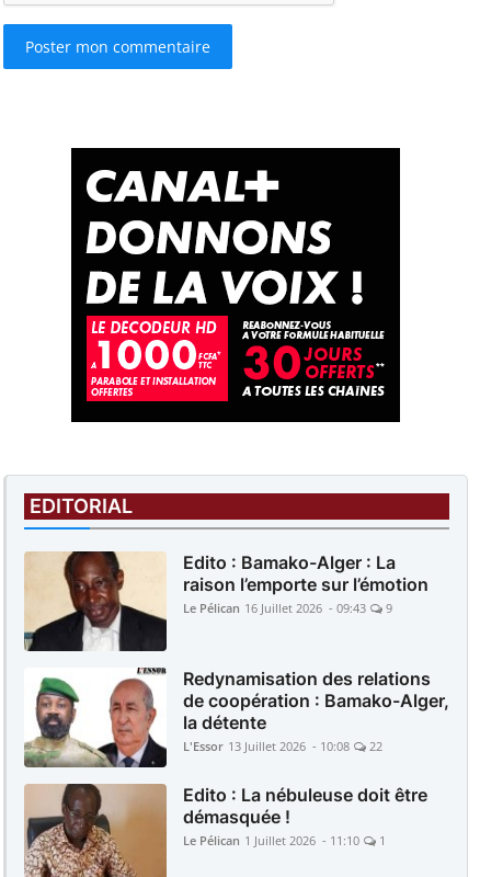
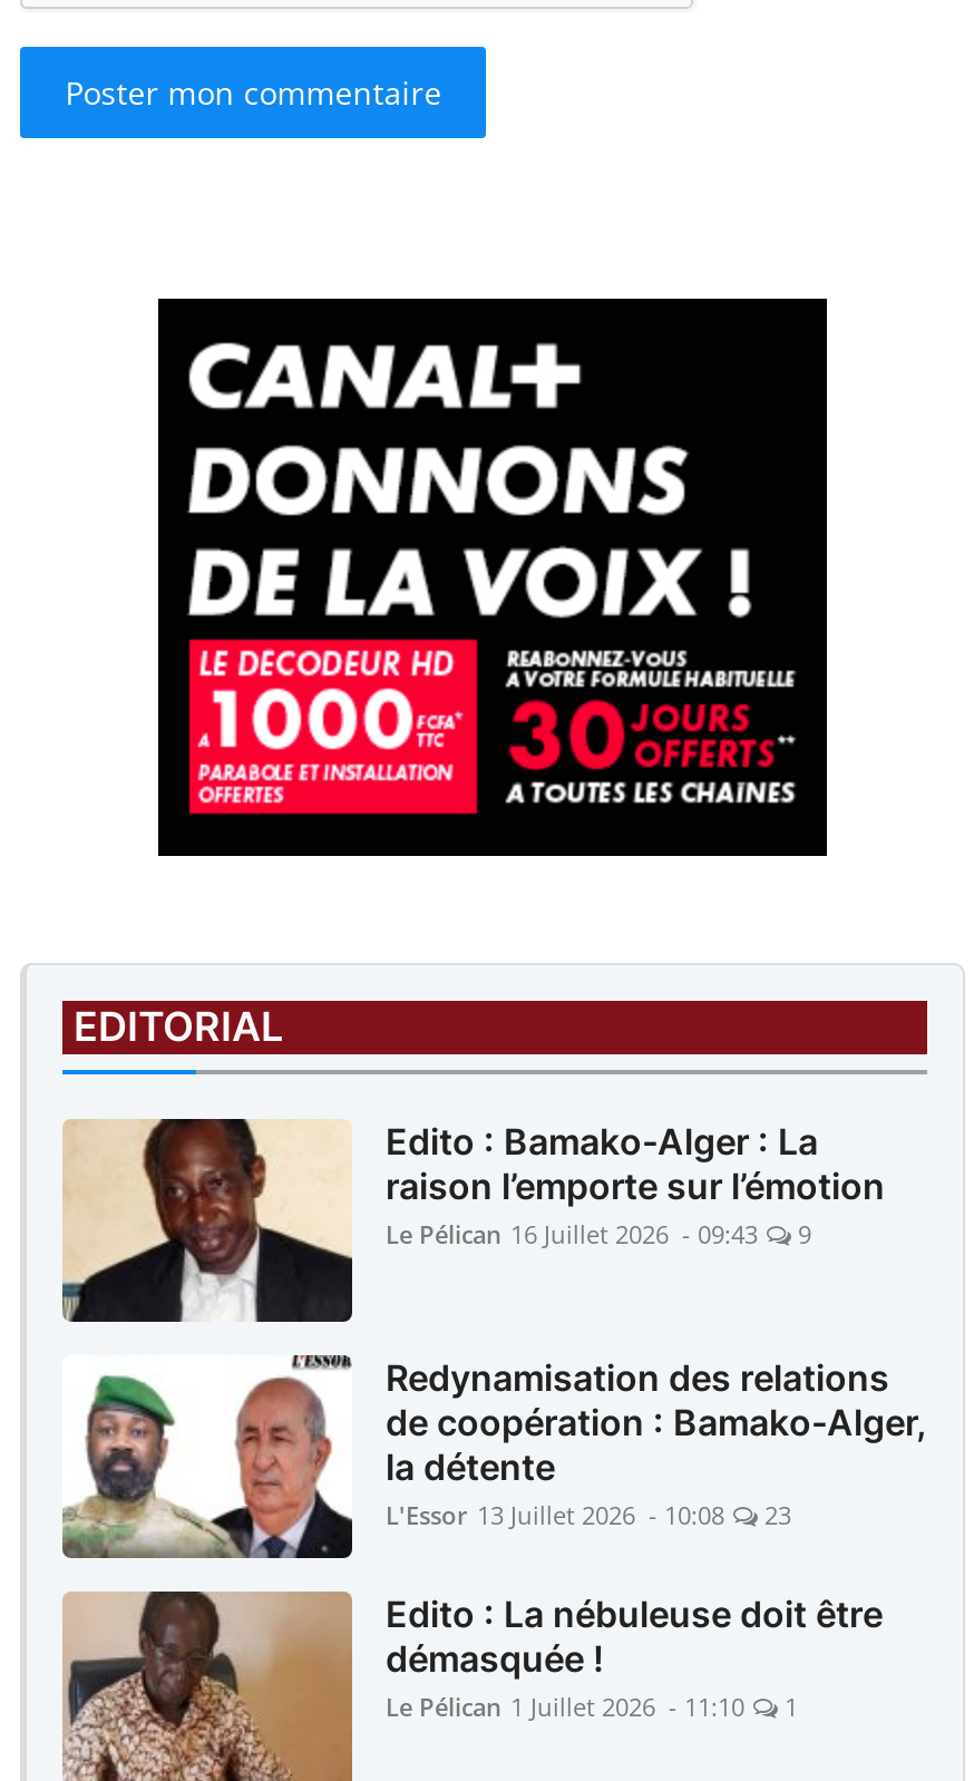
- L'Essor 13 Juillet 2026 - 10:08 22
+ L'Essor 13 Juillet 2026 - 10:08 23
